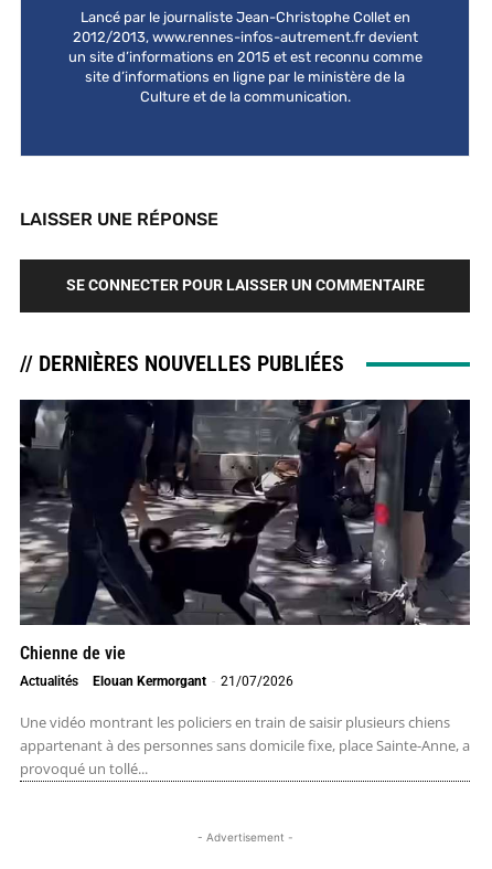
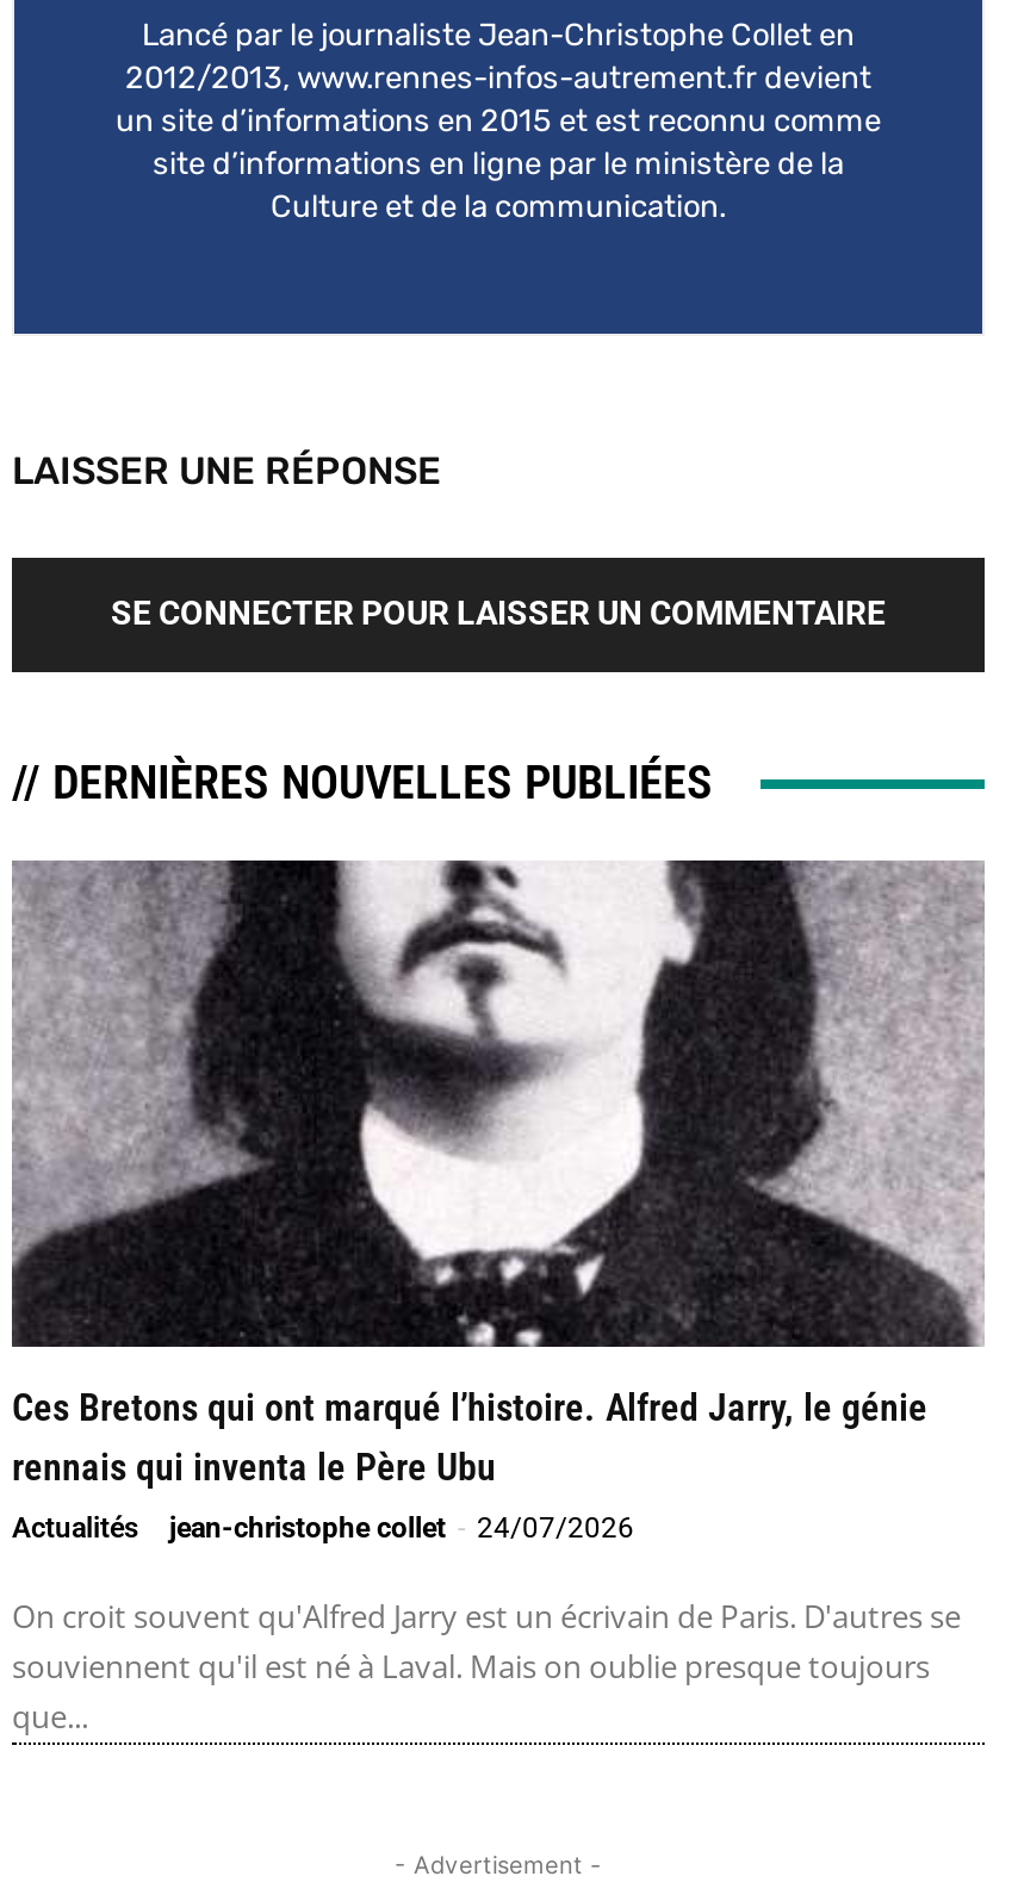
- [image]
- Chienne de vie
+ [image]
+ Ces Bretons qui ont marqué l’histoire. Alfred Jarry, le génie
+ rennais qui inventa le Père Ubu

- Elouan Kermorgant - 21/07/2026
+ jean-christophe collet - 24/07/2026

- Une vidéo montrant les policiers en train de saisir plusieurs chiens
- appartenant à des personnes sans domicile fixe, place Sainte-Anne, a
- provoqué un tollé...
+ On croit souvent qu'Alfred Jarry est un écrivain de Paris. D'autres se
+ souviennent qu'il est né à Laval. Mais on oublie presque toujours
+ que...
